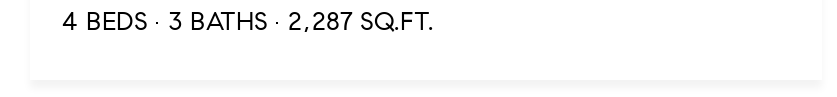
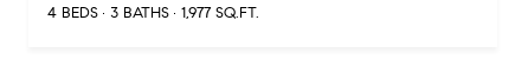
- 4 BEDS 3 BATHS 2,287 SQ.FT.
+ 4 BEDS 3 BATHS 1,977 SQ.FT.
